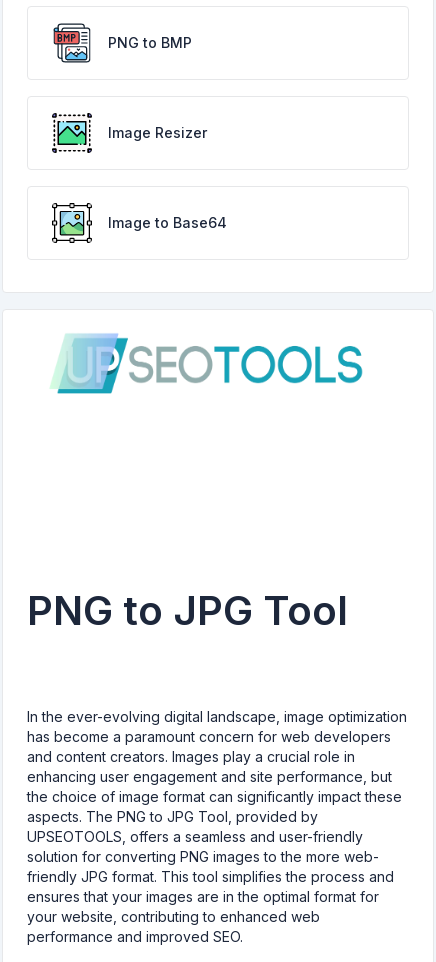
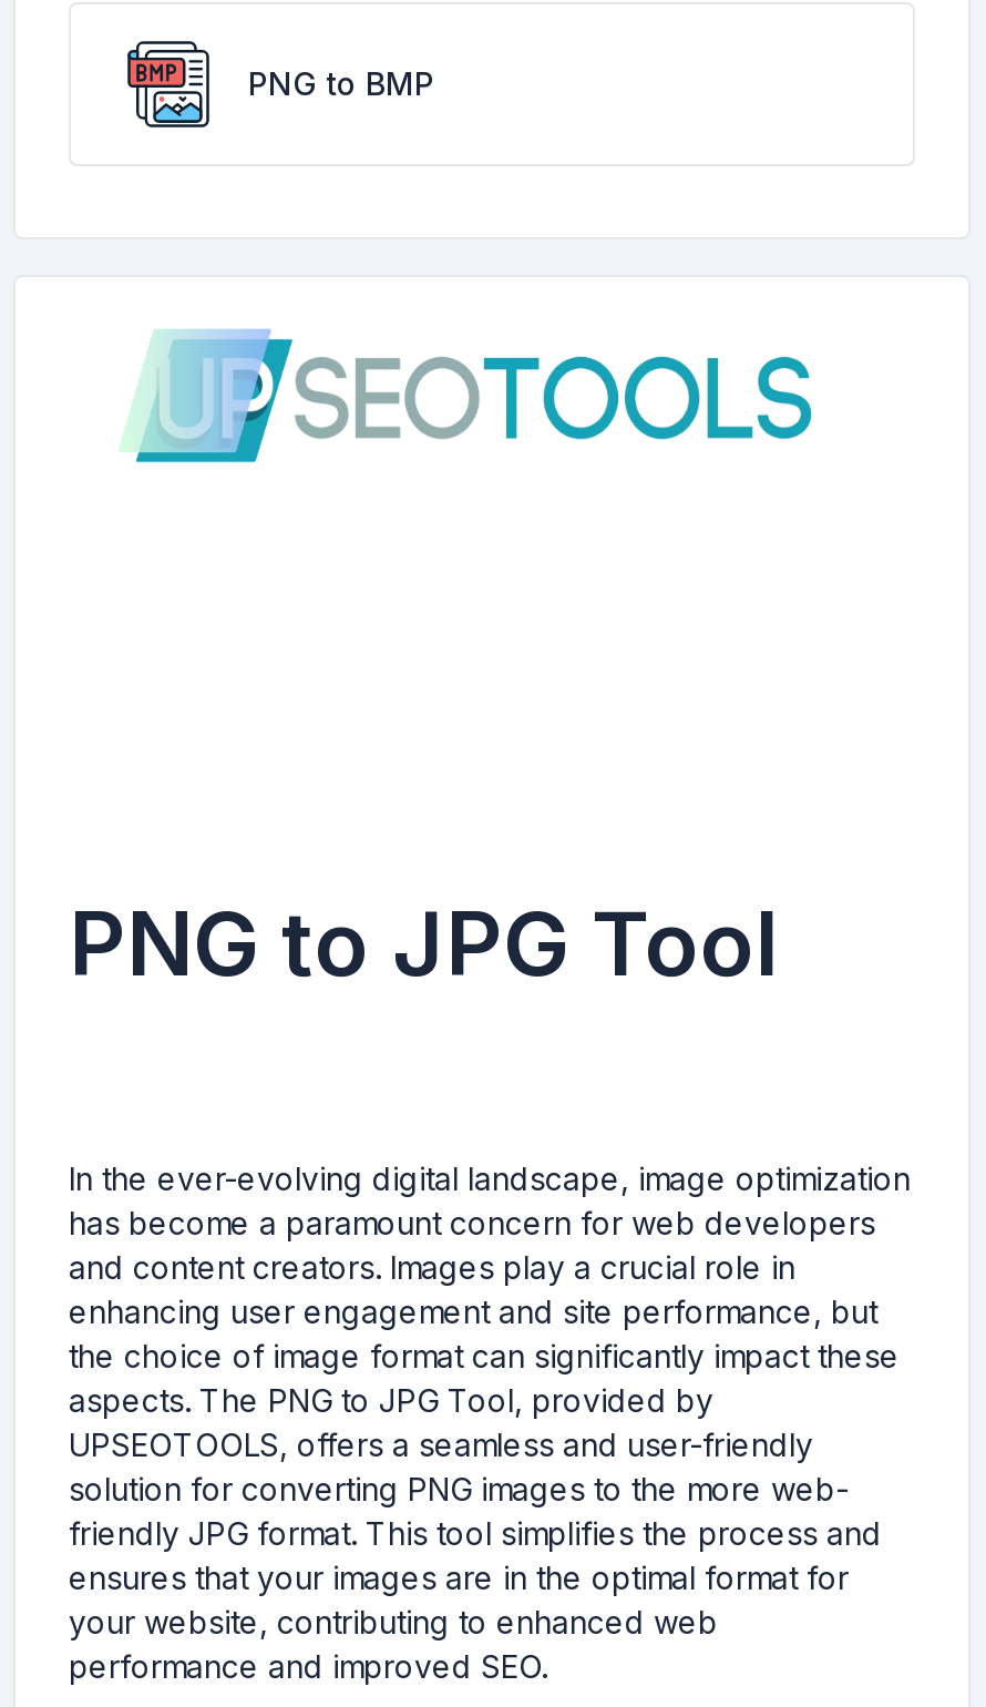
- [image]
- Image Resizer

- [image]
- Image to Base64
